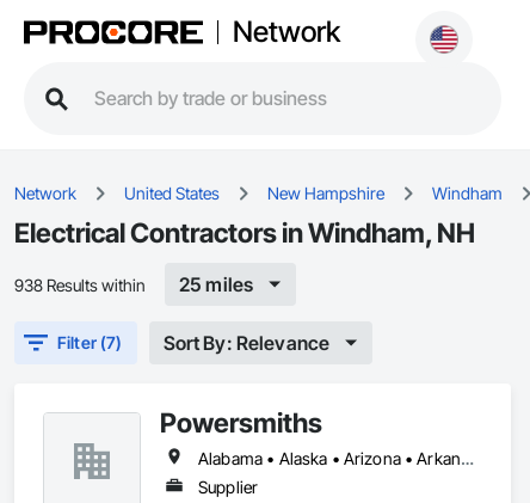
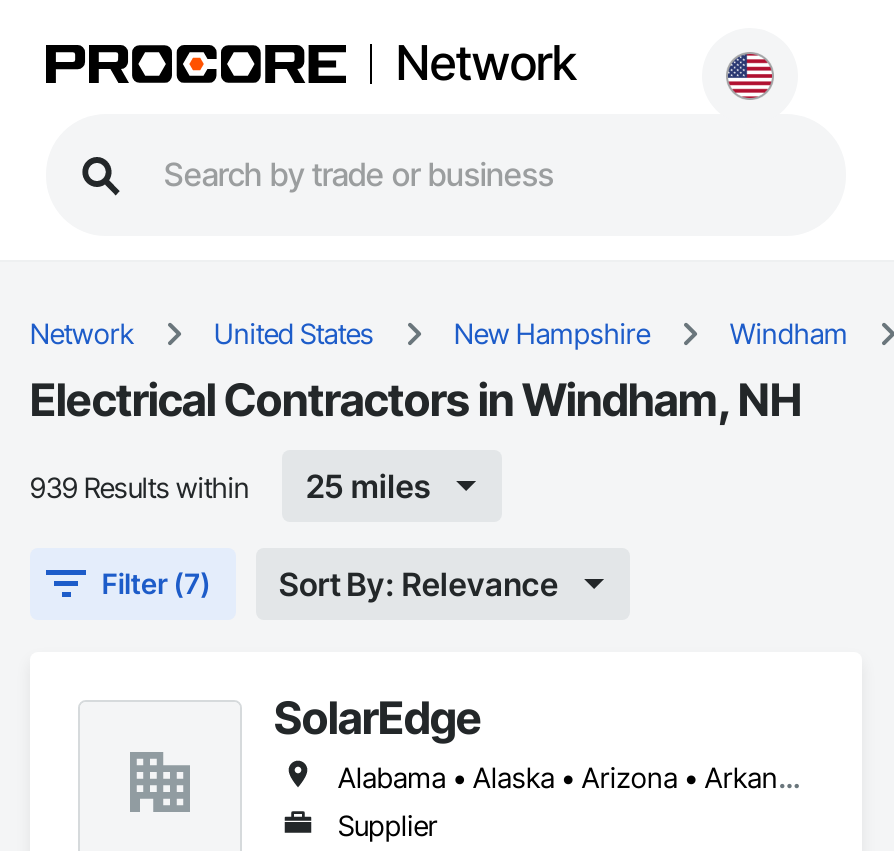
- 938 Results within
+ 939 Results within

- Powersmiths
+ SolarEdge
